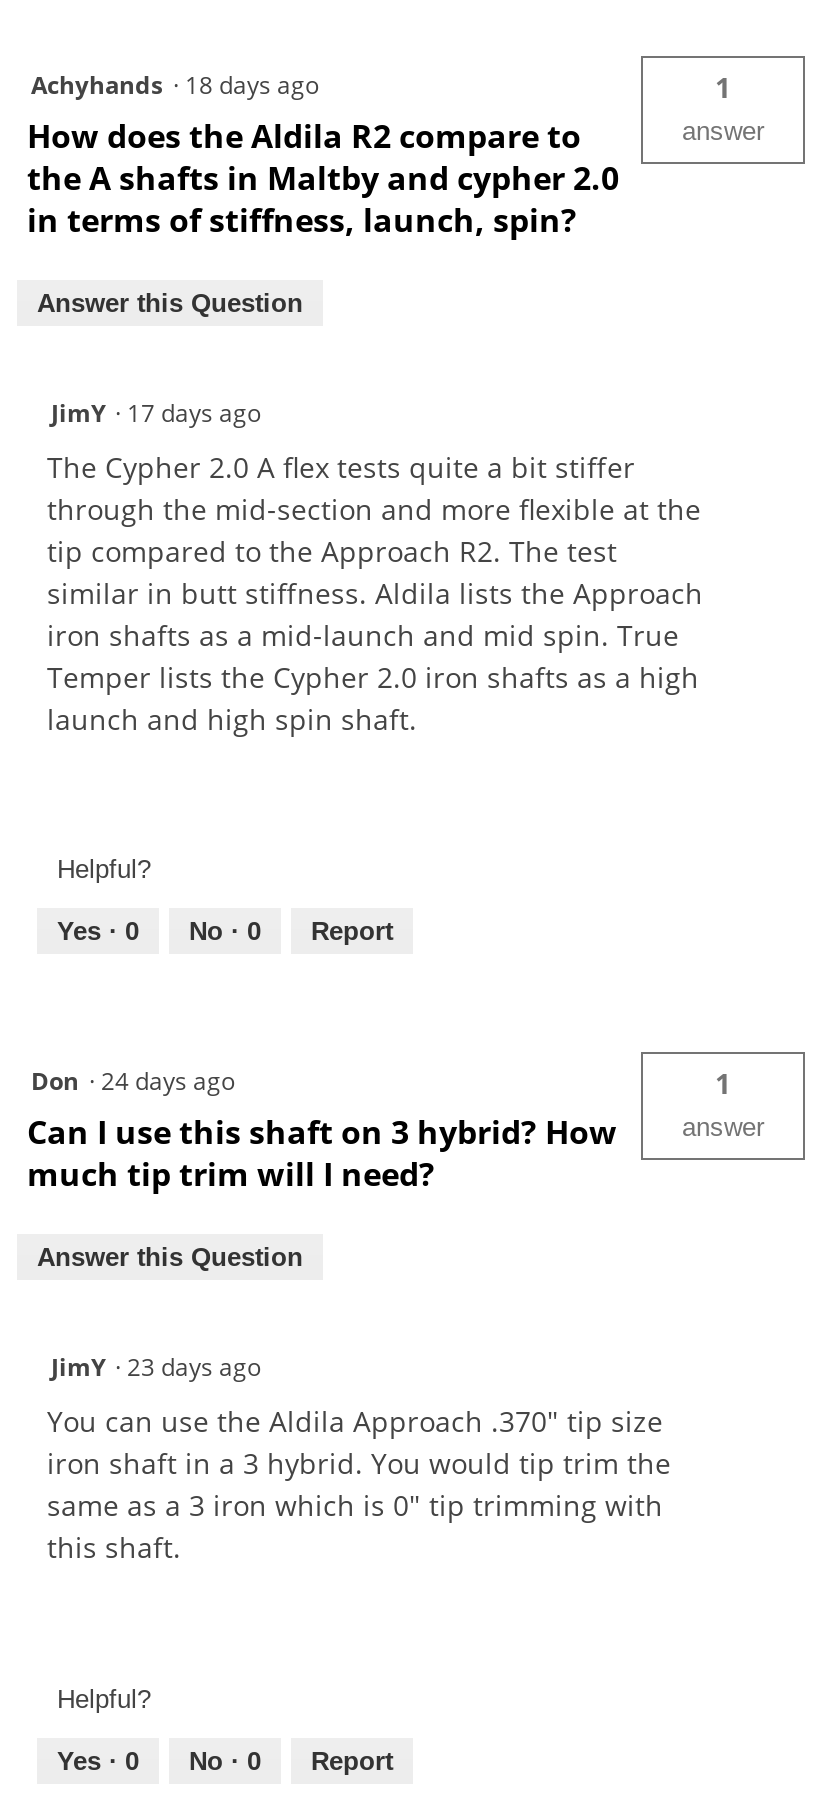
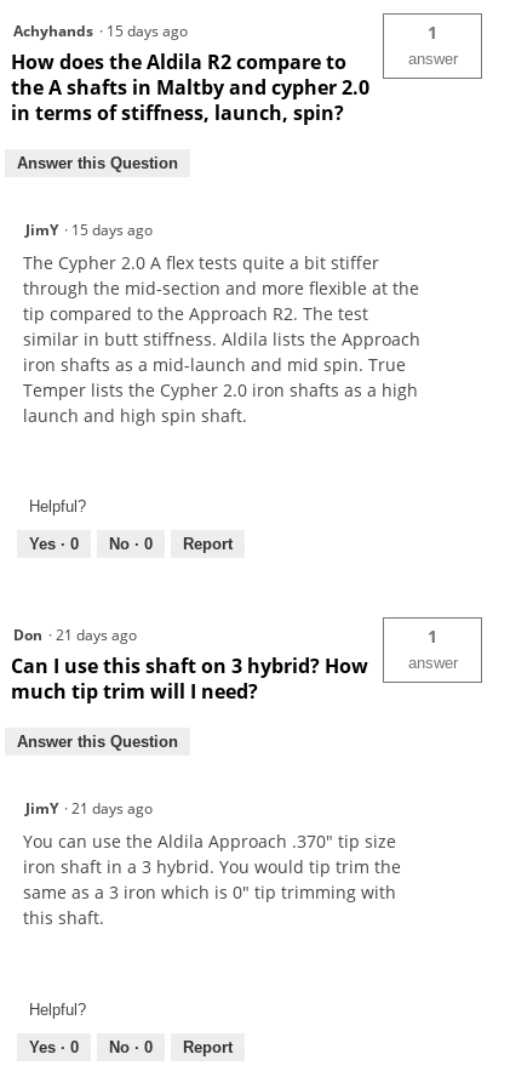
- Achyhands · 18 days ago
+ Achyhands · 15 days ago

- JimY · 17 days ago
+ JimY · 15 days ago

- Don · 24 days ago
+ Don · 21 days ago

- JimY · 23 days ago
+ JimY · 21 days ago
